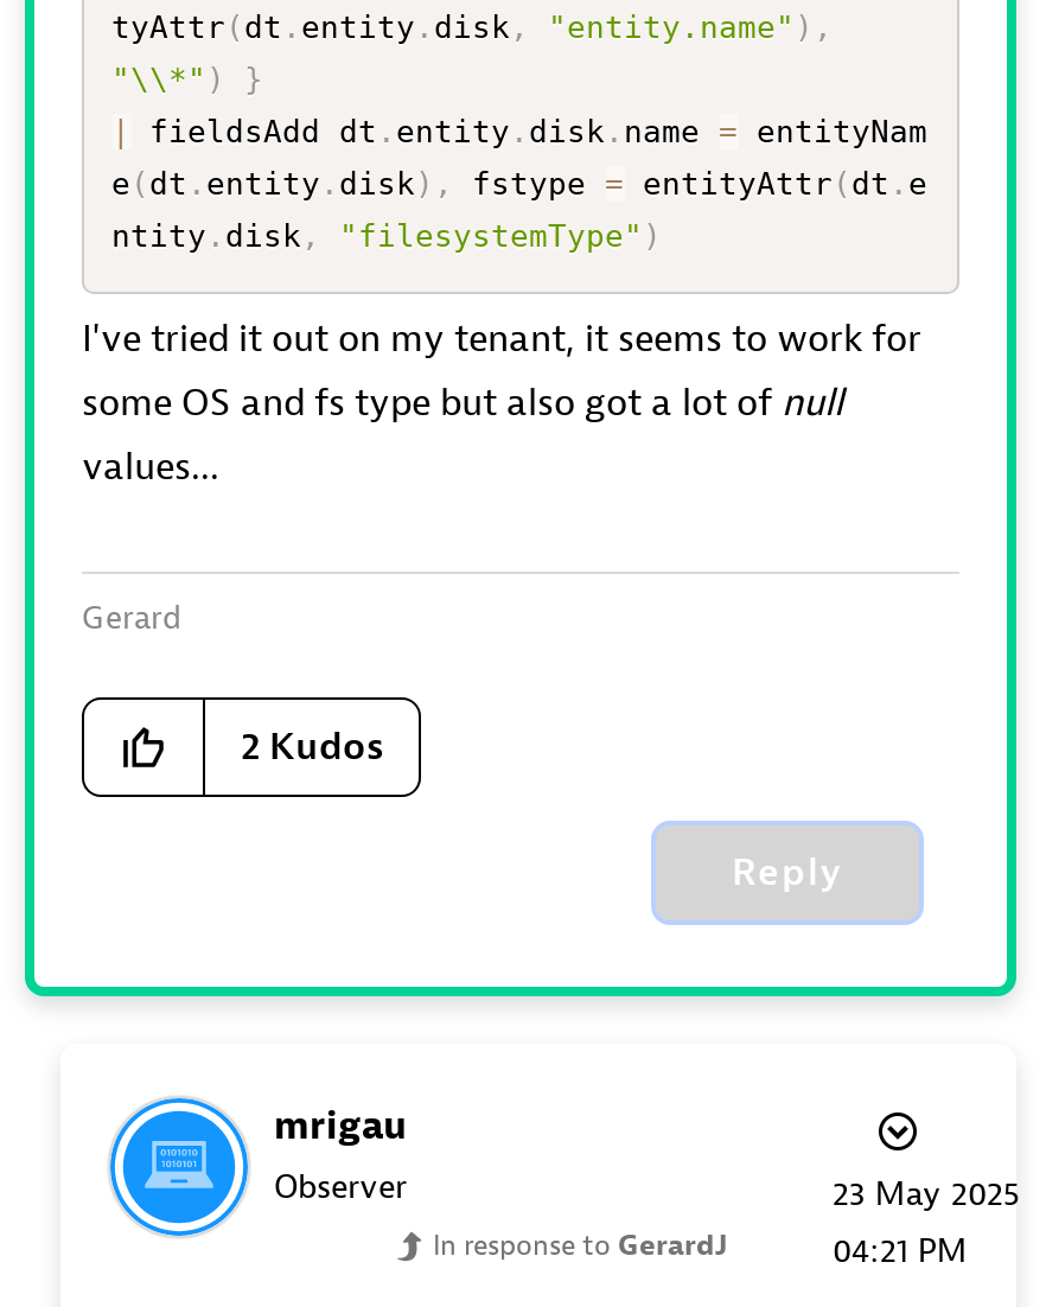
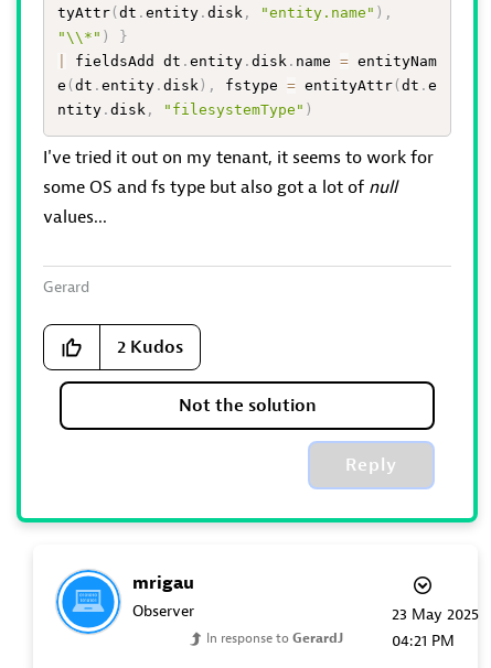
+ Not the solution
